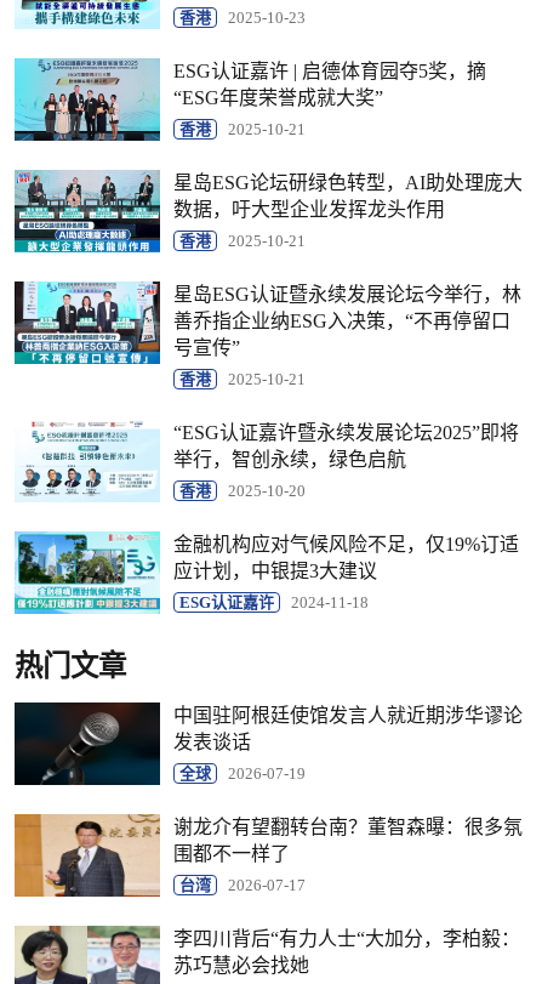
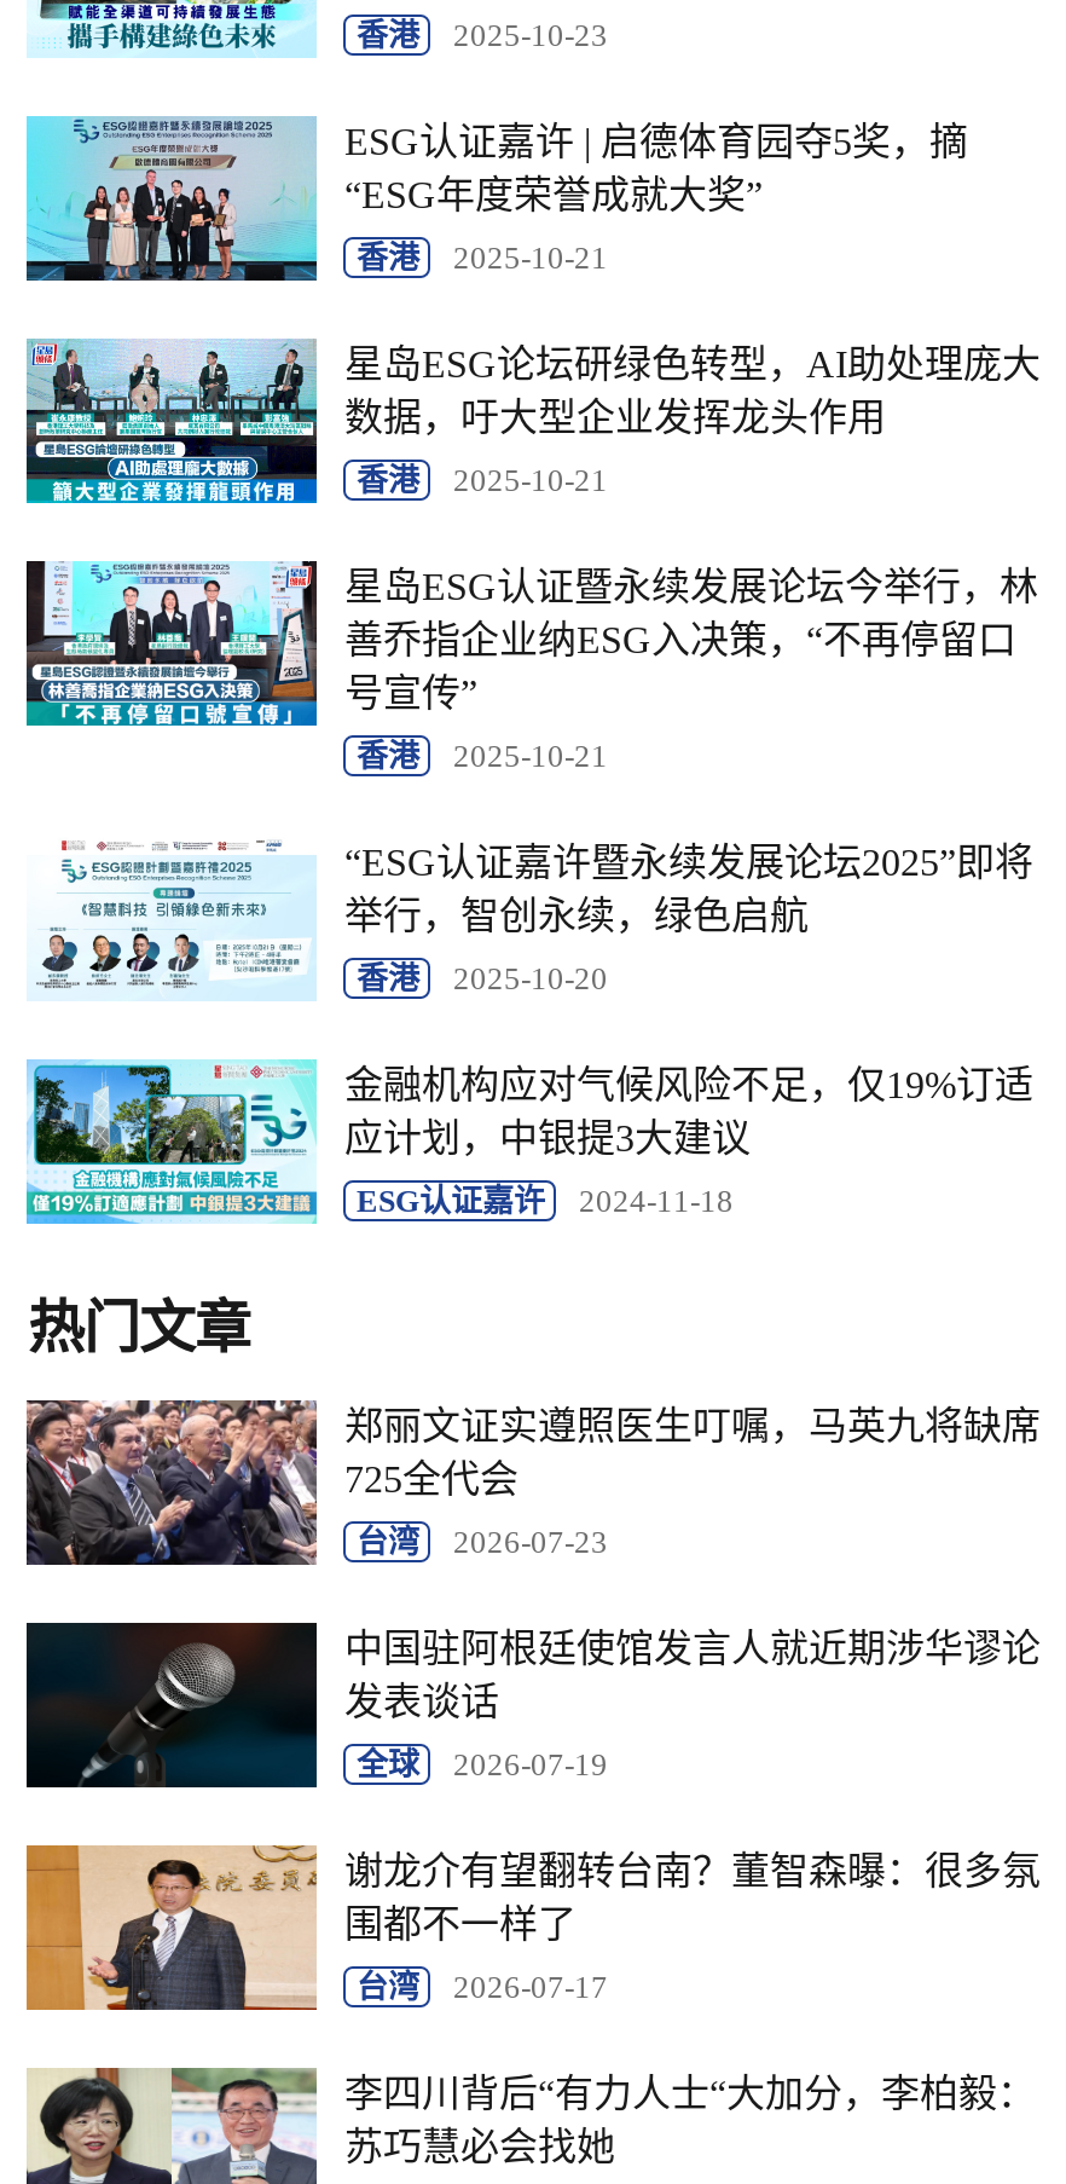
+ [image]
+ 郑丽文证实遵照医生叮嘱，马英九将缺席
+ 725全代会
+ 台湾
+ 2026-07-23
